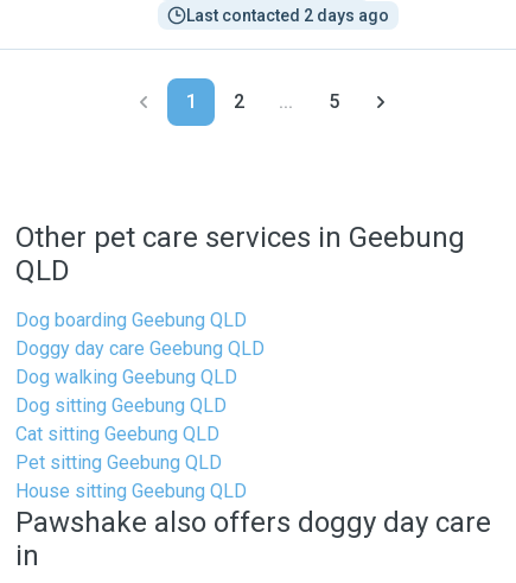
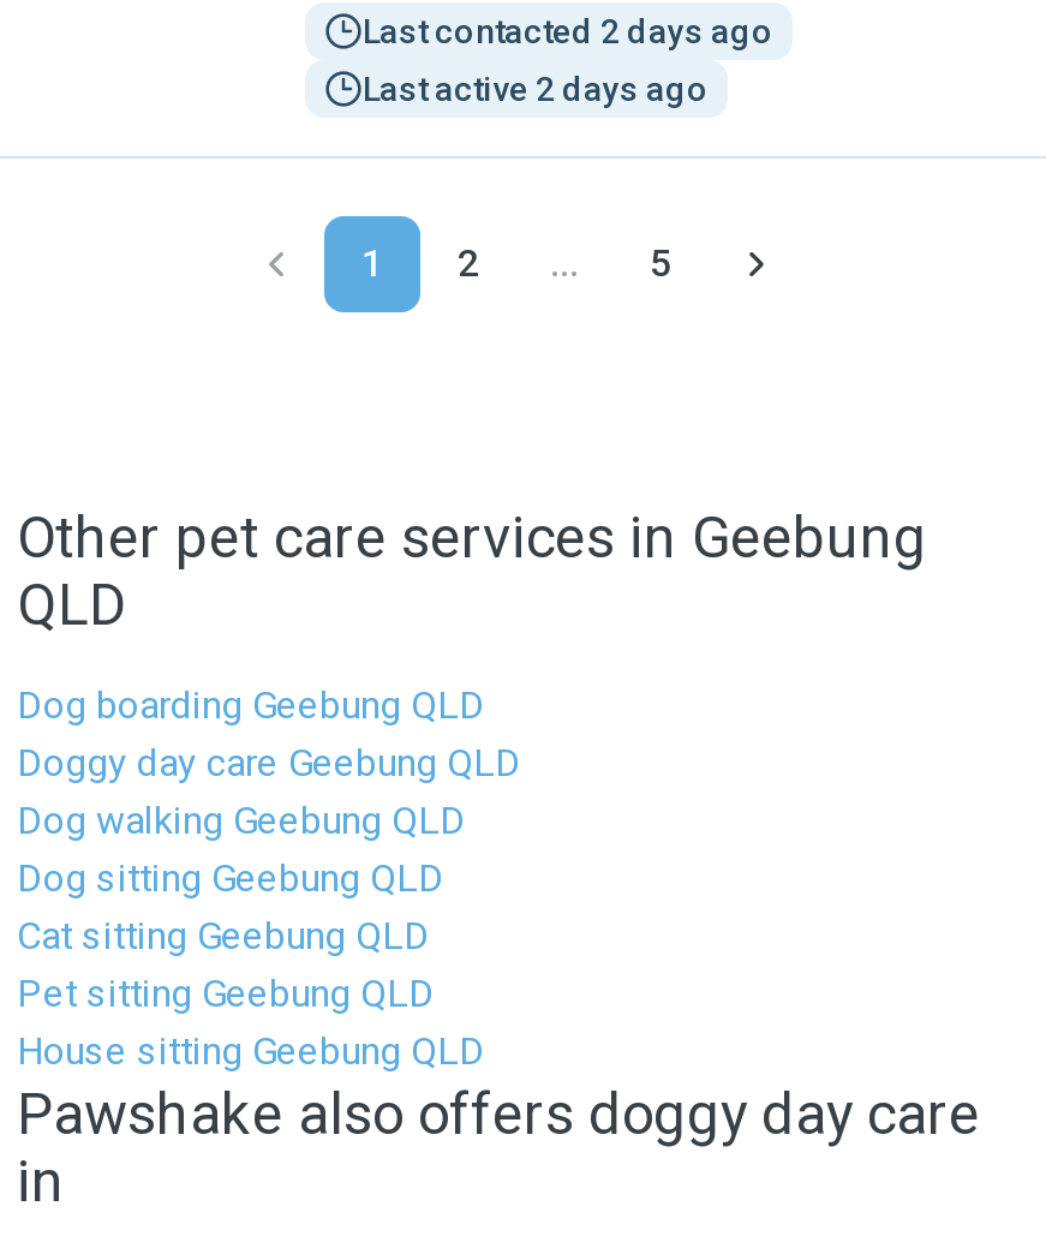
+ Last active 2 days ago
